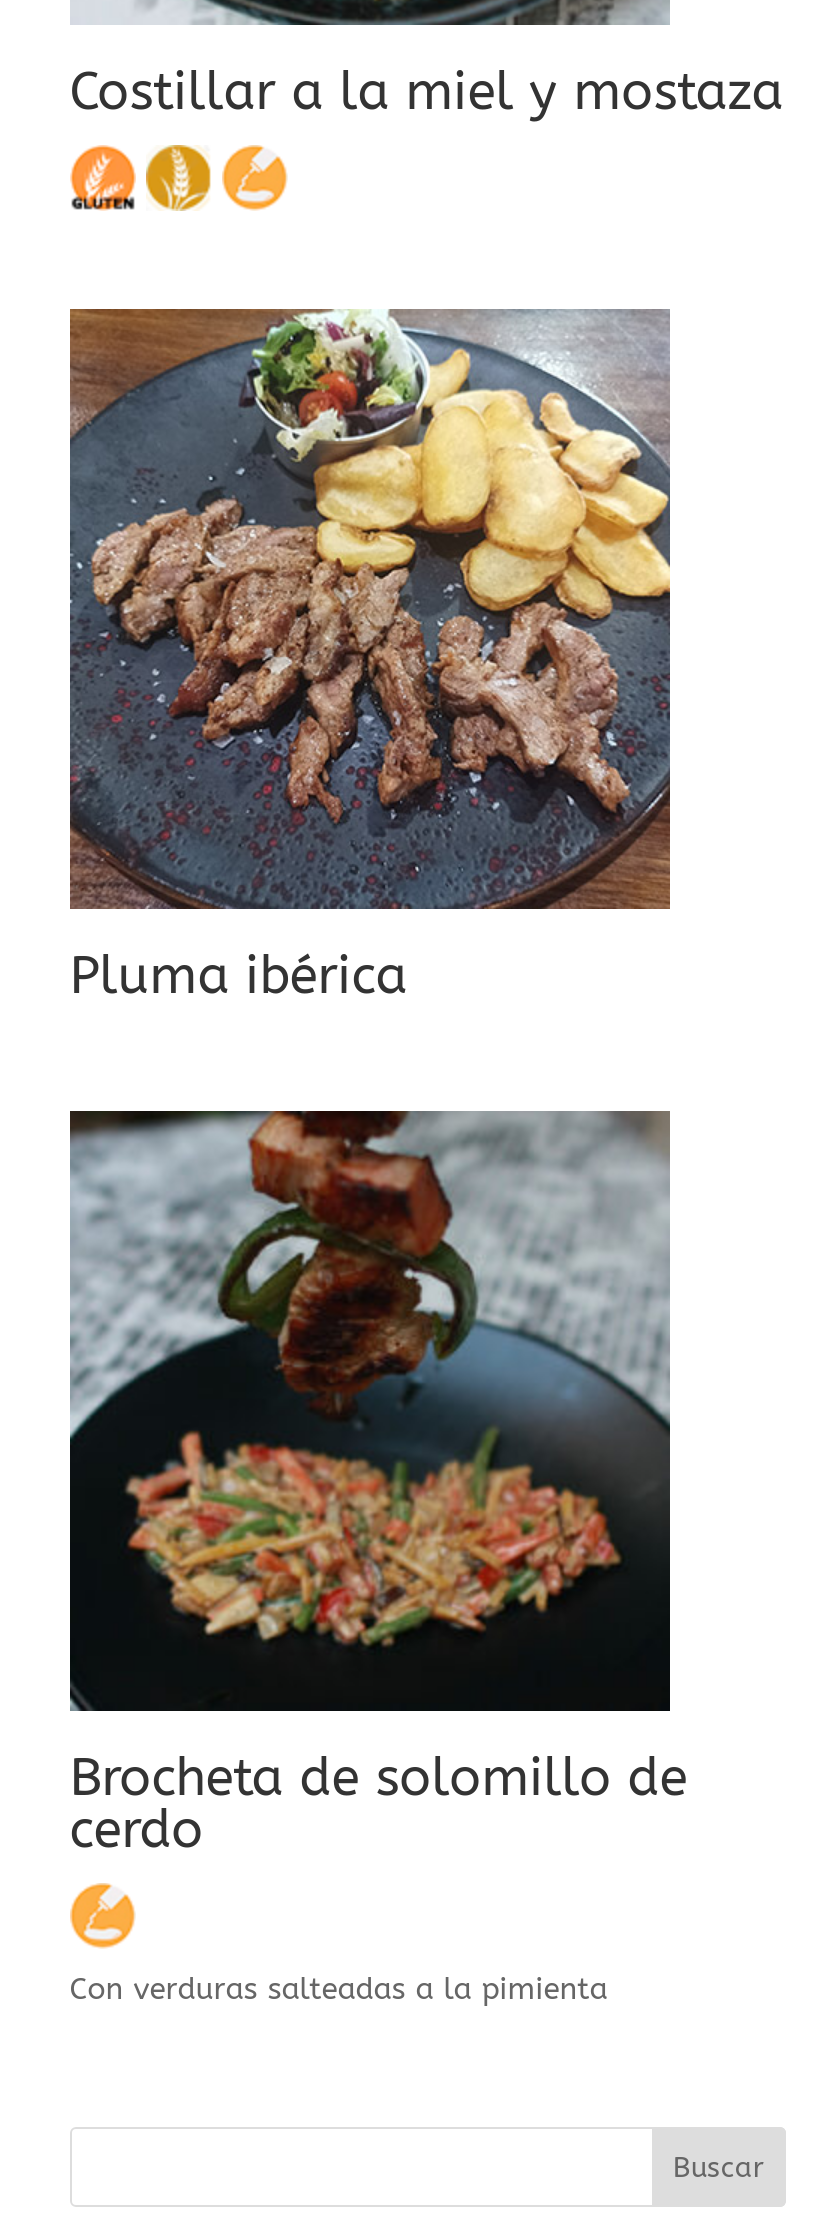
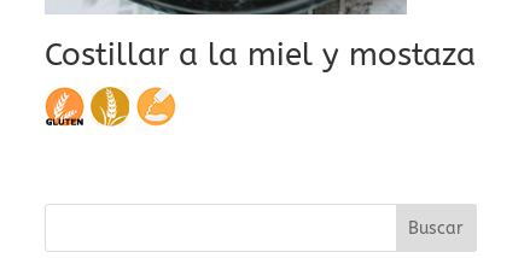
- [image]
- Pluma ibérica

- [image]
- Brocheta de solomillo de
- cerdo
- Con verduras salteadas a la pimienta

- [image]
